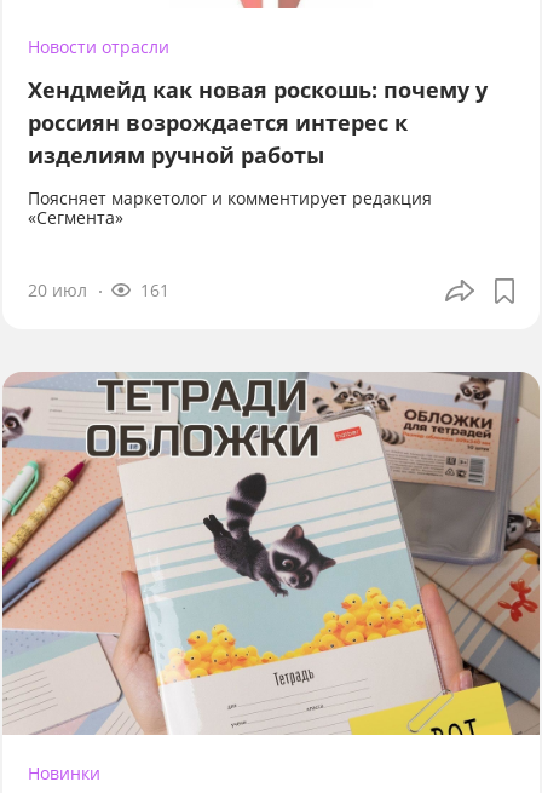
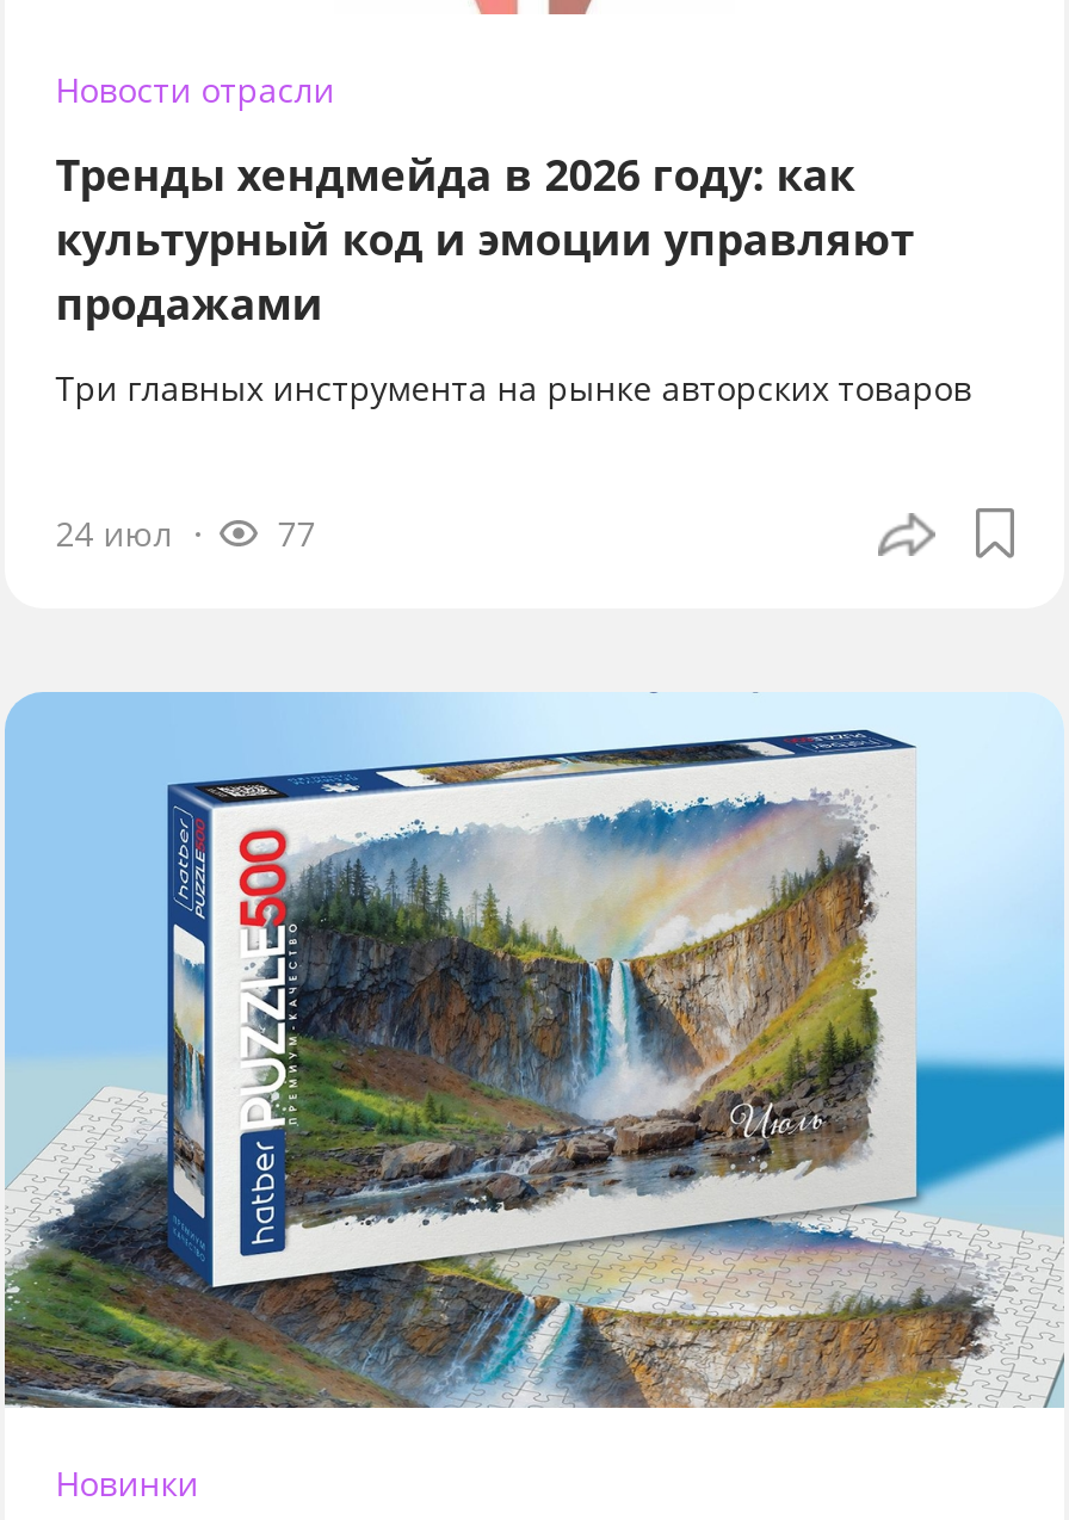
- Хендмейд как новая роскошь: почему у
- россиян возрождается интерес к
- изделиям ручной работы
+ Тренды хендмейда в 2026 году: как
+ культурный код и эмоции управляют
+ продажами

- Поясняет маркетолог и комментирует редакция
- «Сегмента»
+ Три главных инструмента на рынке авторских товаров

- 20 июл
- 161
+ 24 июл
+ 77

- [image]
+ [image]
